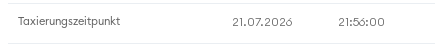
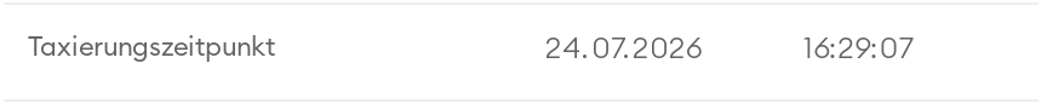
- 21.07.2026
+ 24.07.2026

- 21:56:00
+ 16:29:07
